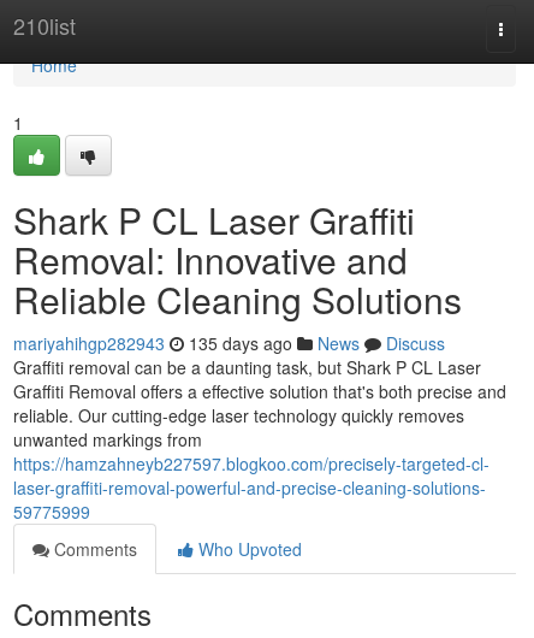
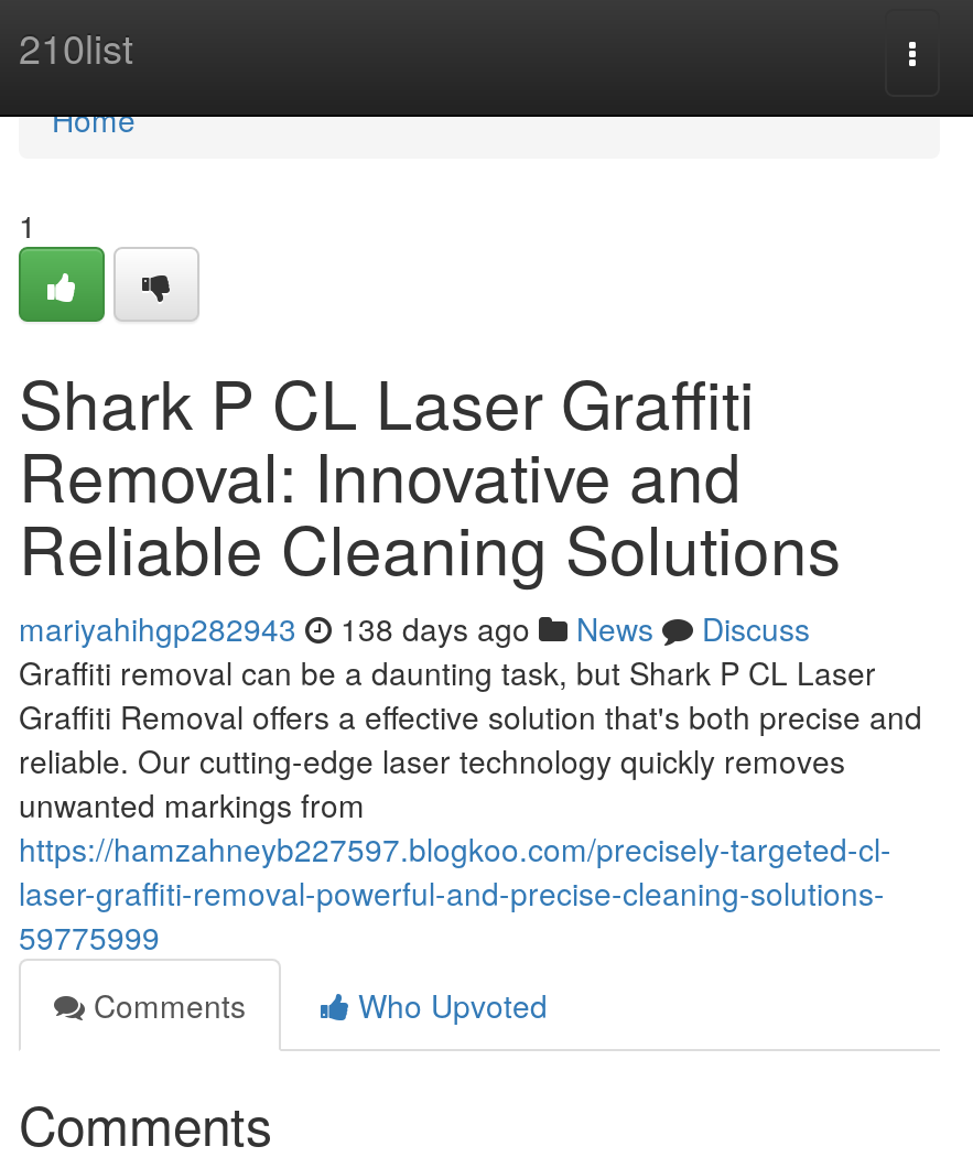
- mariyahihgp282943 135 days ago News Discuss
+ mariyahihgp282943 138 days ago News Discuss
